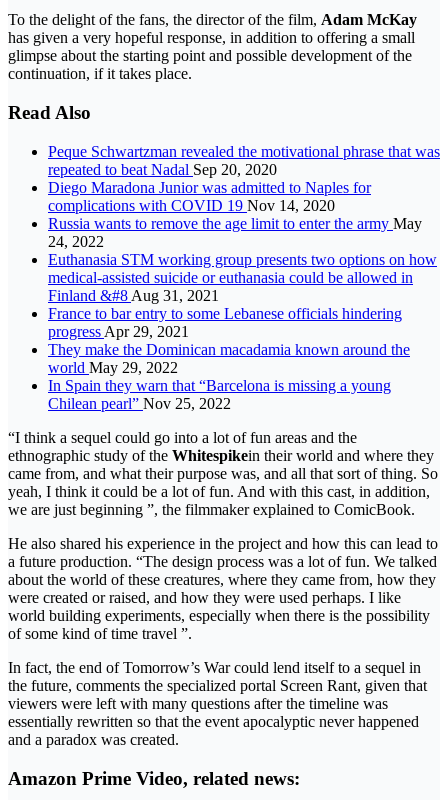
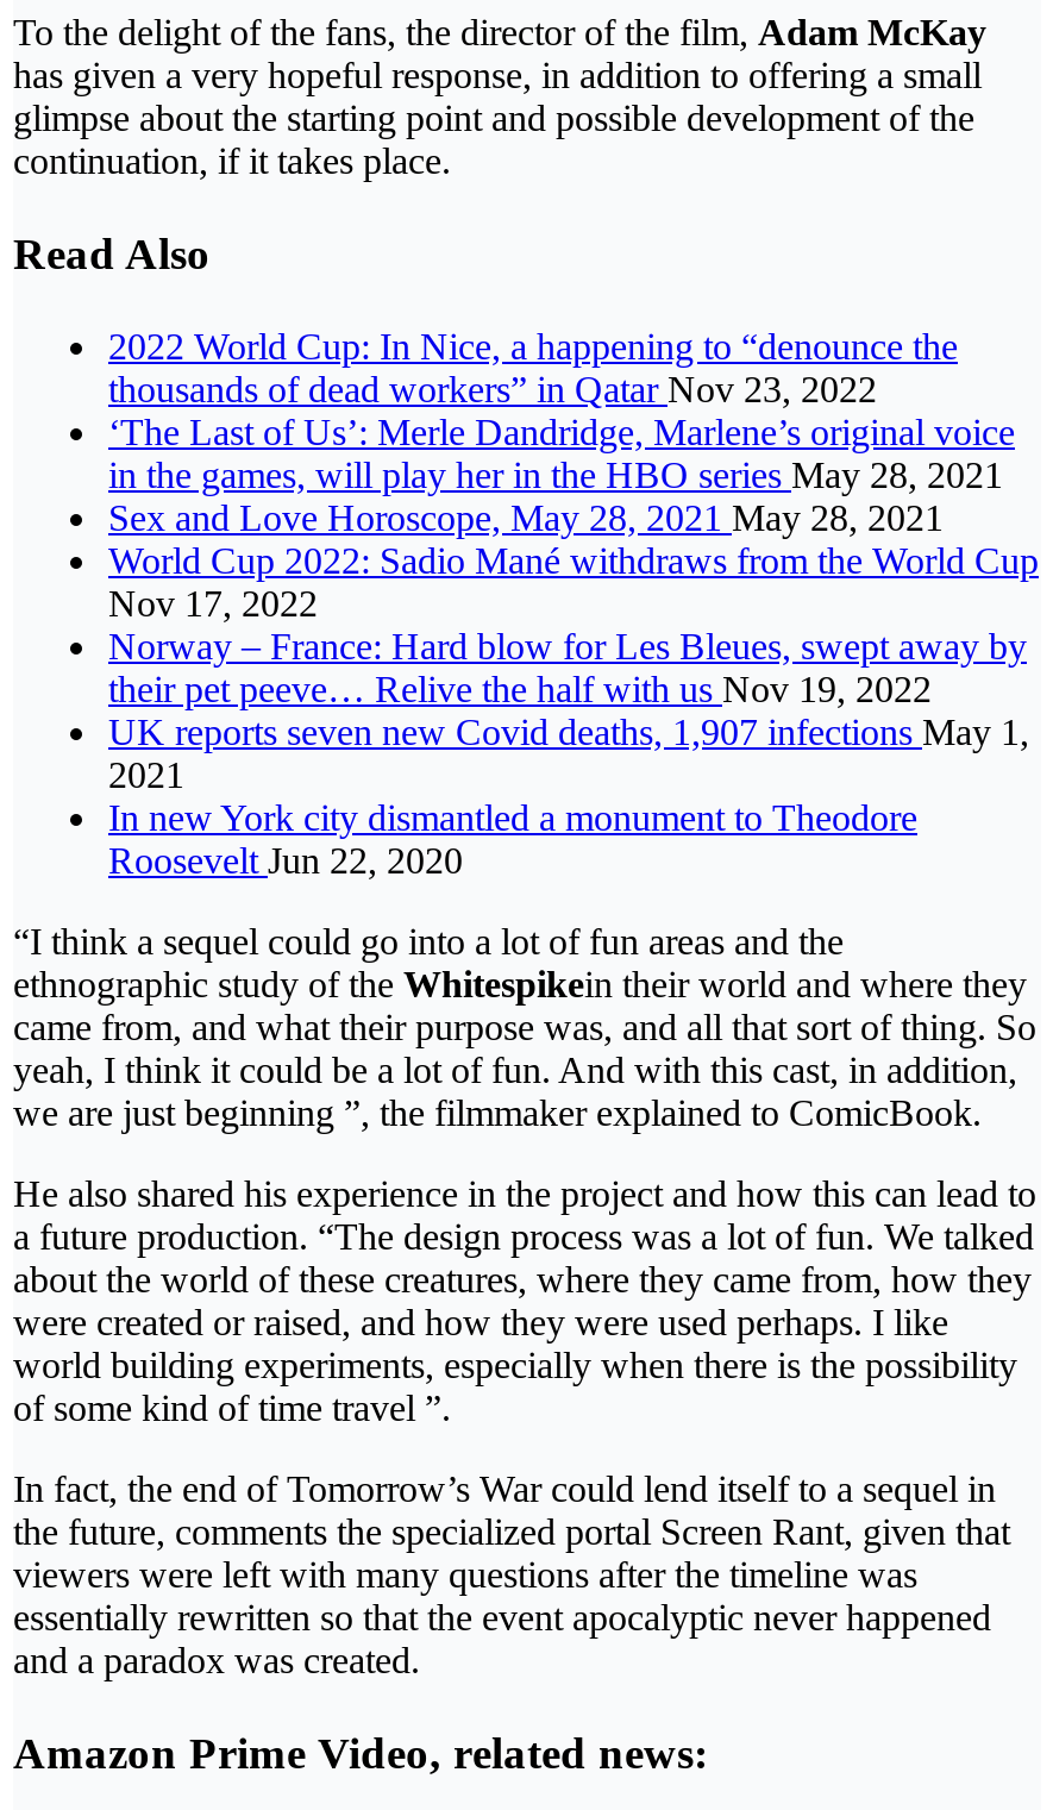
- Peque Schwartzman revealed the motivational phrase that was
- repeated to beat Nadal Sep 20, 2020
- Diego Maradona Junior was admitted to Naples for
- complications with COVID 19 Nov 14, 2020
- Russia wants to remove the age limit to enter the army May
- 24, 2022
- Euthanasia STM working group presents two options on how
- medical-assisted suicide or euthanasia could be allowed in
- Finland &#8 Aug 31, 2021
- France to bar entry to some Lebanese officials hindering
- progress Apr 29, 2021
- They make the Dominican macadamia known around the
- world May 29, 2022
- In Spain they warn that “Barcelona is missing a young
- Chilean pearl” Nov 25, 2022
+ 2022 World Cup: In Nice, a happening to “denounce the
+ thousands of dead workers” in Qatar Nov 23, 2022
+ ‘The Last of Us’: Merle Dandridge, Marlene’s original voice
+ in the games, will play her in the HBO series May 28, 2021
+ Sex and Love Horoscope, May 28, 2021 May 28, 2021
+ World Cup 2022: Sadio Mané withdraws from the World Cup
+ Nov 17, 2022
+ Norway – France: Hard blow for Les Bleues, swept away by
+ their pet peeve… Relive the half with us Nov 19, 2022
+ UK reports seven new Covid deaths, 1,907 infections May 1,
+ 2021
+ In new York city dismantled a monument to Theodore
+ Roosevelt Jun 22, 2020
